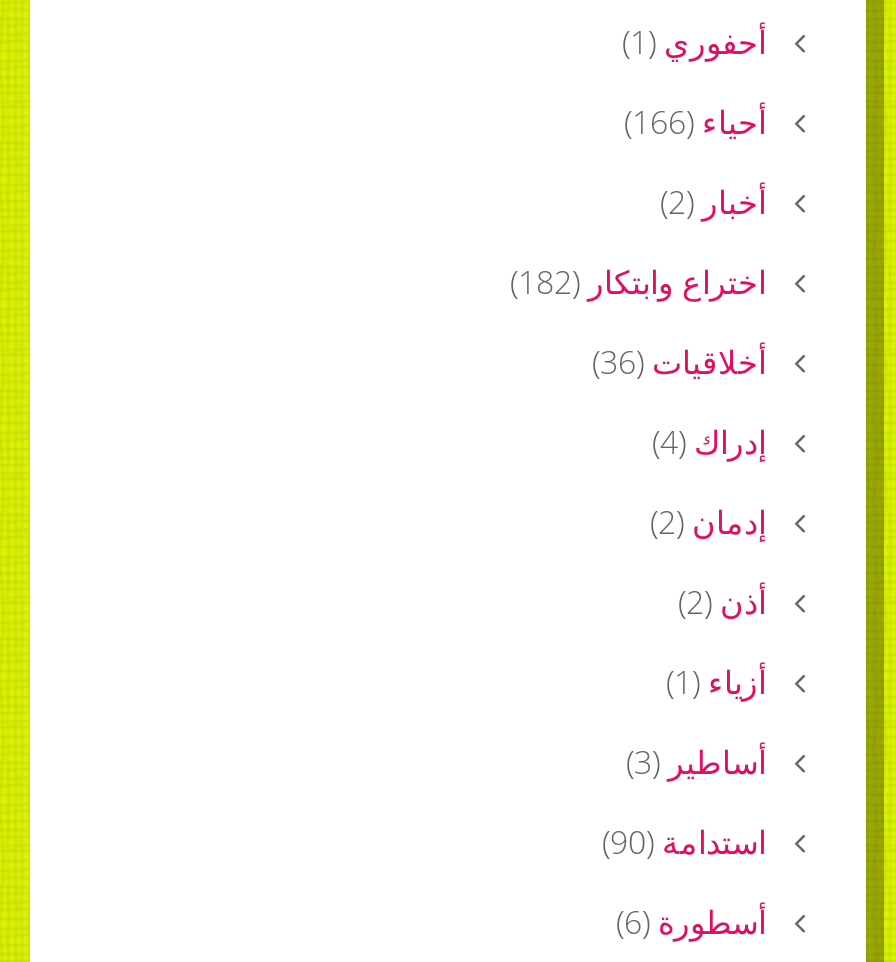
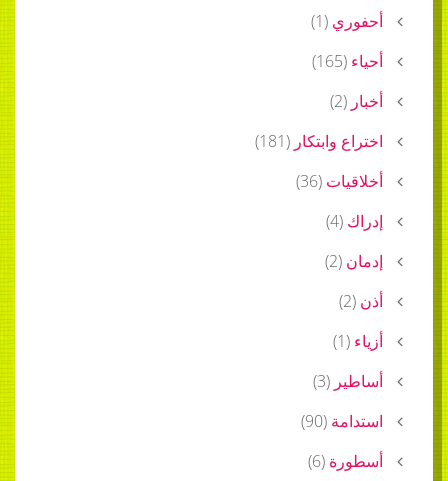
- أحياء (166)
+ أحياء (165)

- اختراع وابتكار (182)
+ اختراع وابتكار (181)
